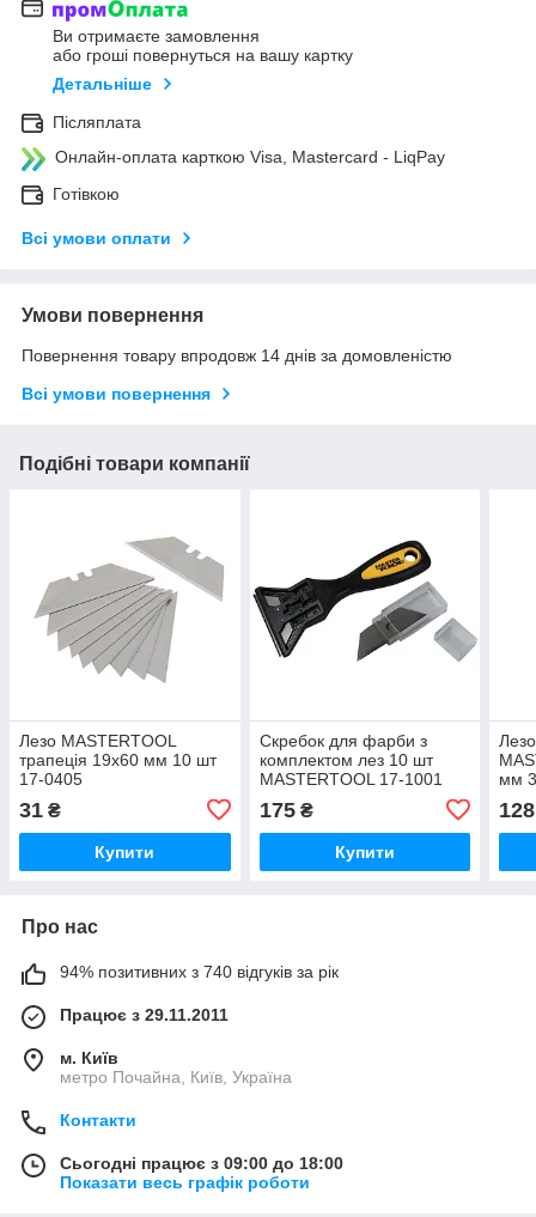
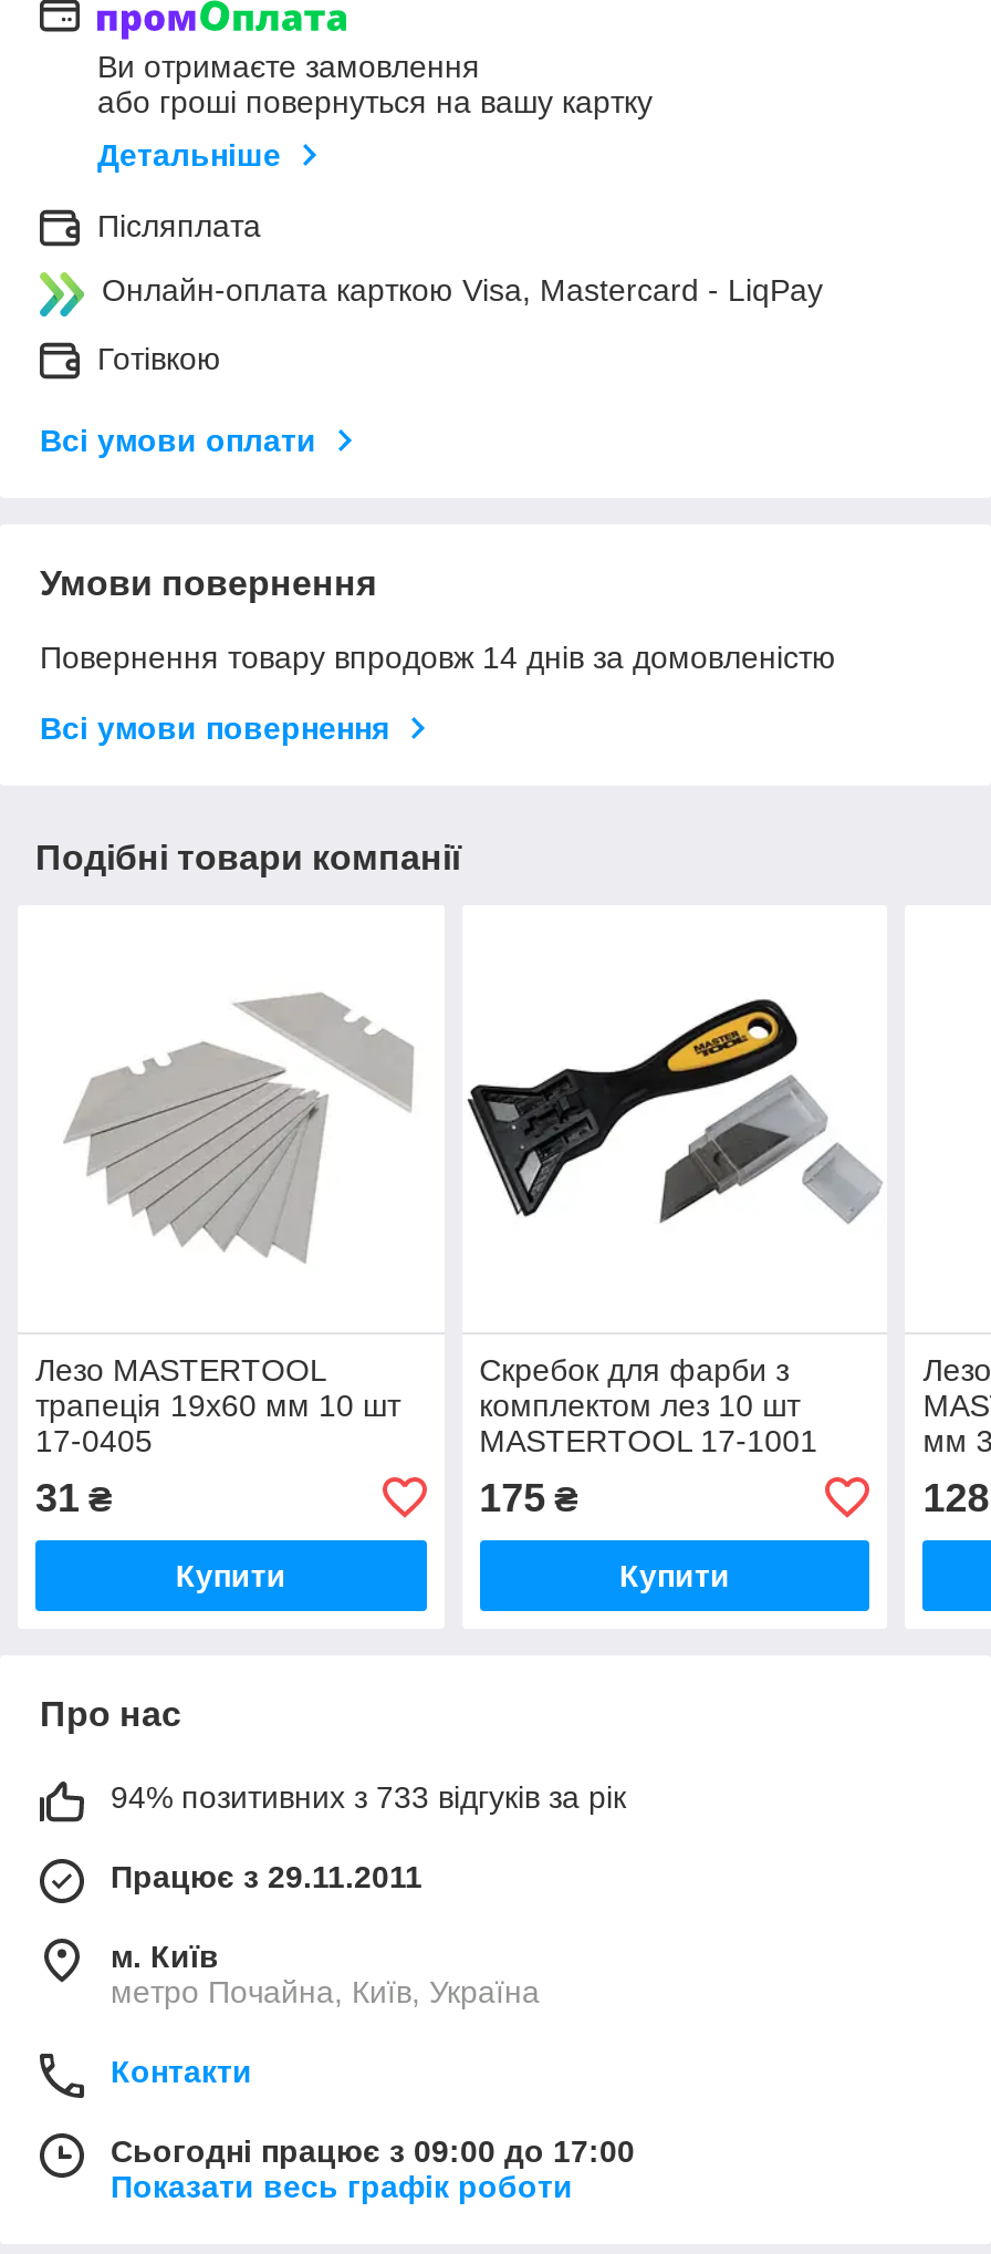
- 94% позитивних з 740 відгуків за рік
+ 94% позитивних з 733 відгуків за рік

- Сьогодні працює з 09:00 до 18:00
+ Сьогодні працює з 09:00 до 17:00
